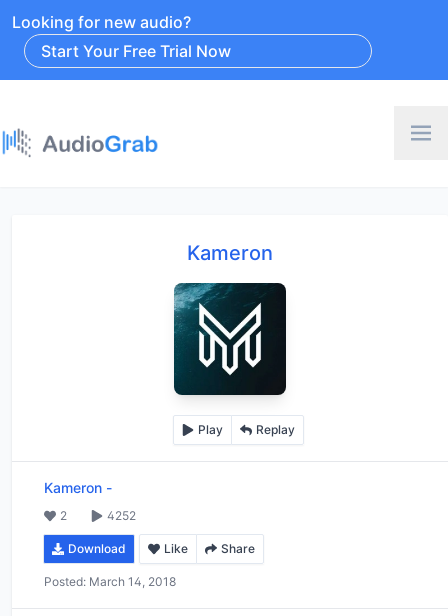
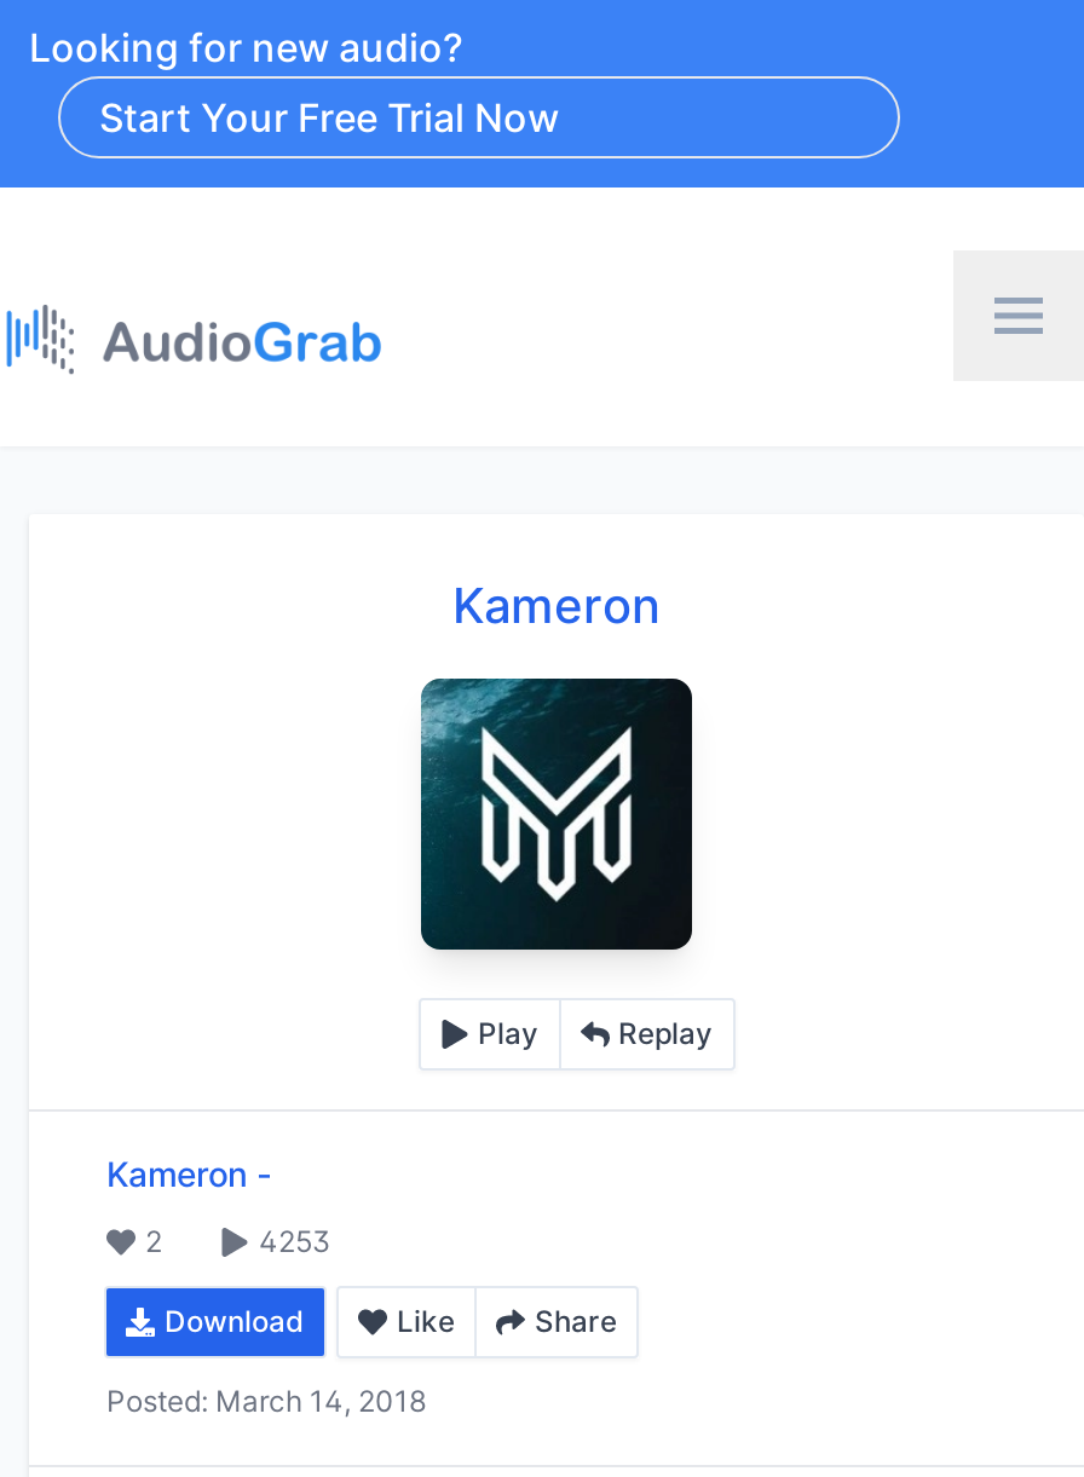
- 4252
+ 4253
